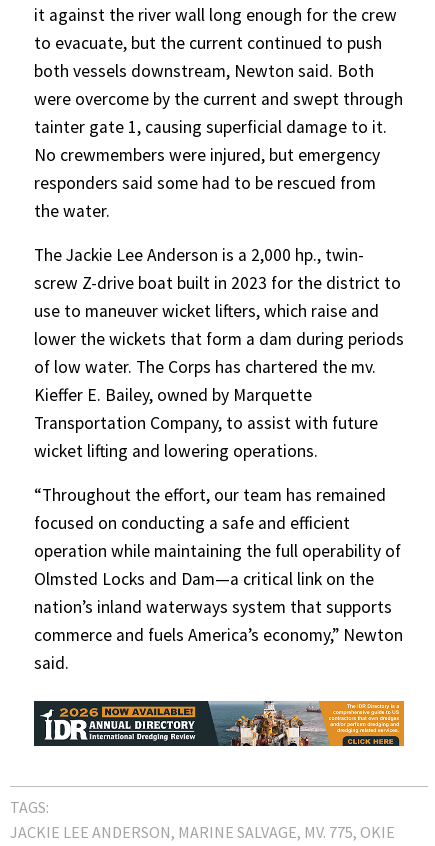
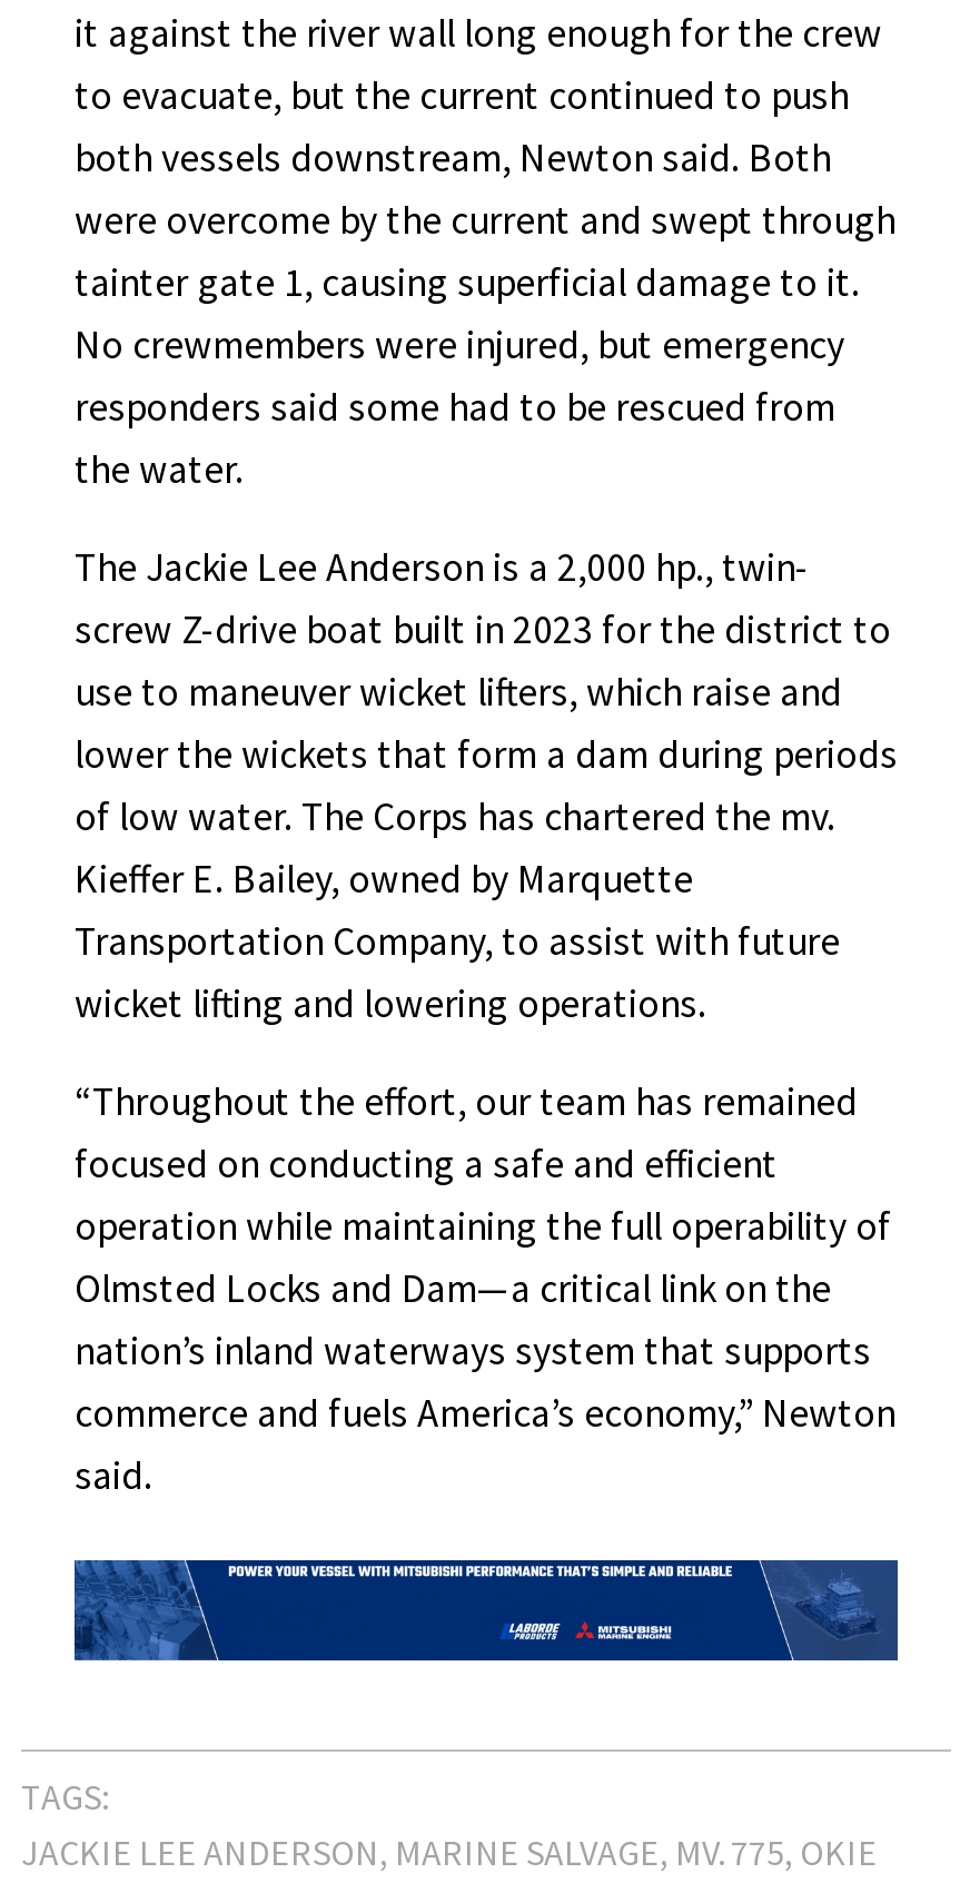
- [image]
+ [image]
